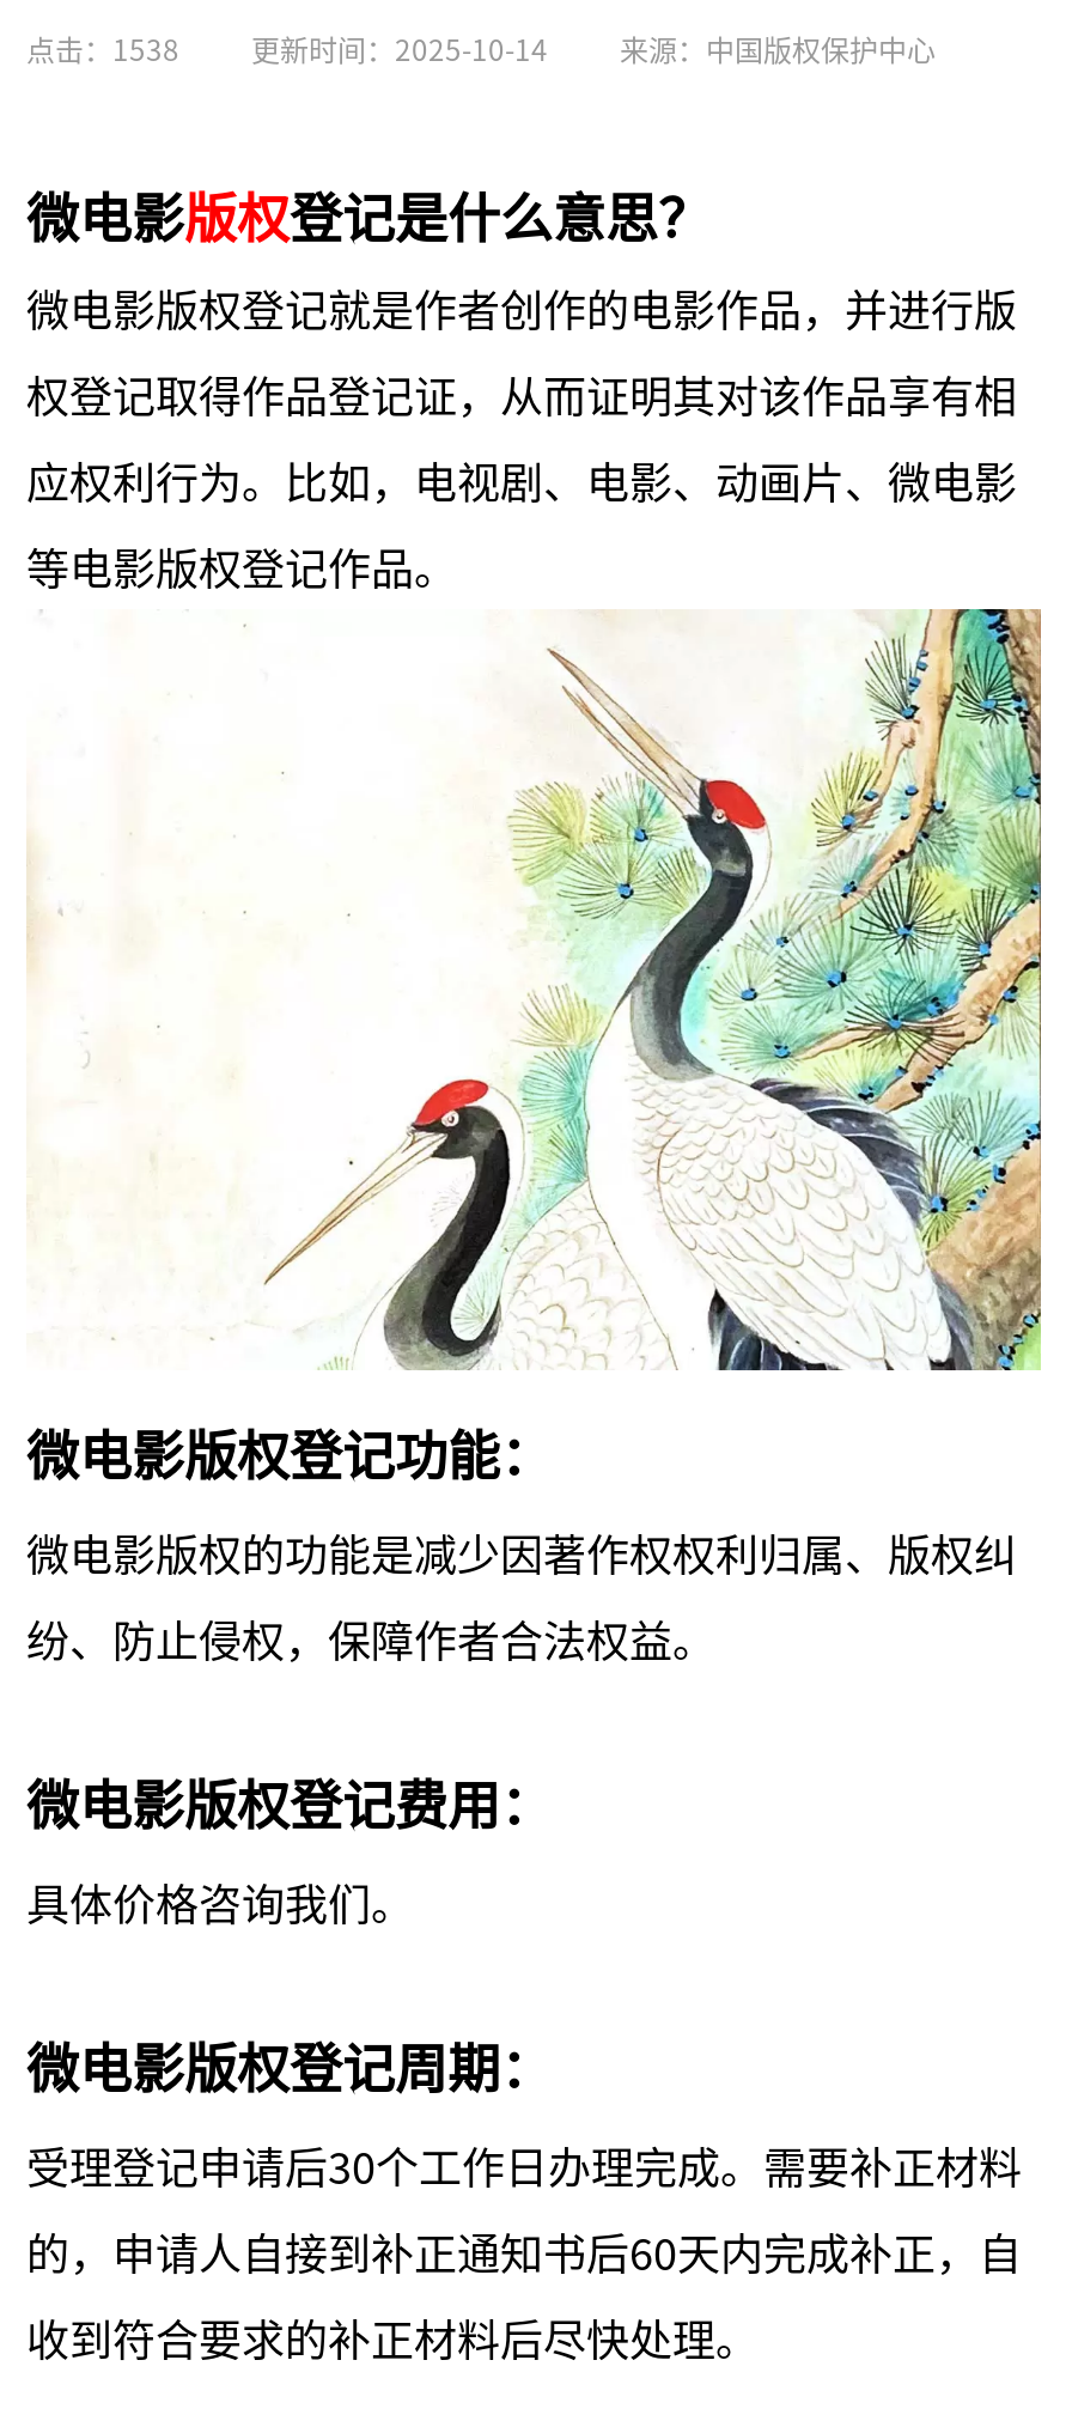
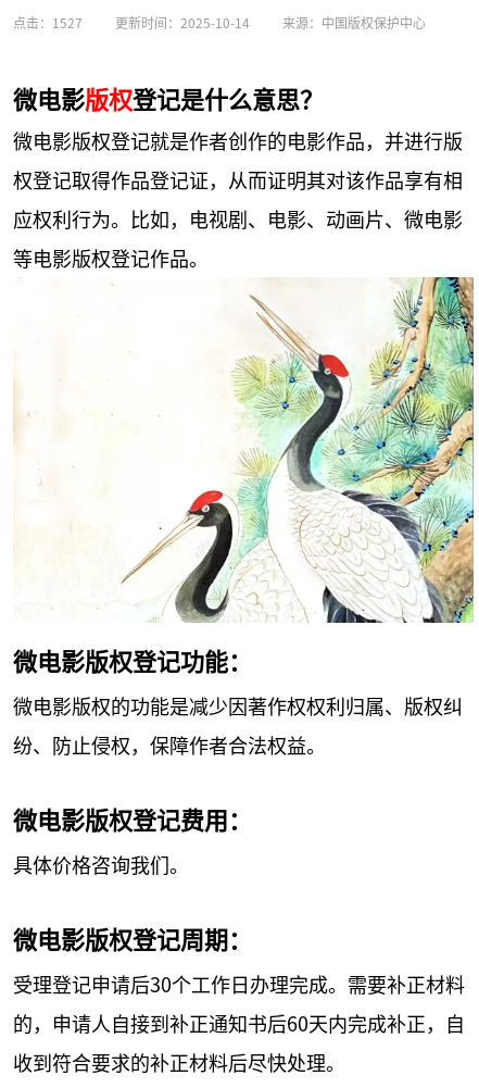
- 点击：1538 更新时间：2025-10-14 来源：中国版权保护中心
+ 点击：1527 更新时间：2025-10-14 来源：中国版权保护中心
